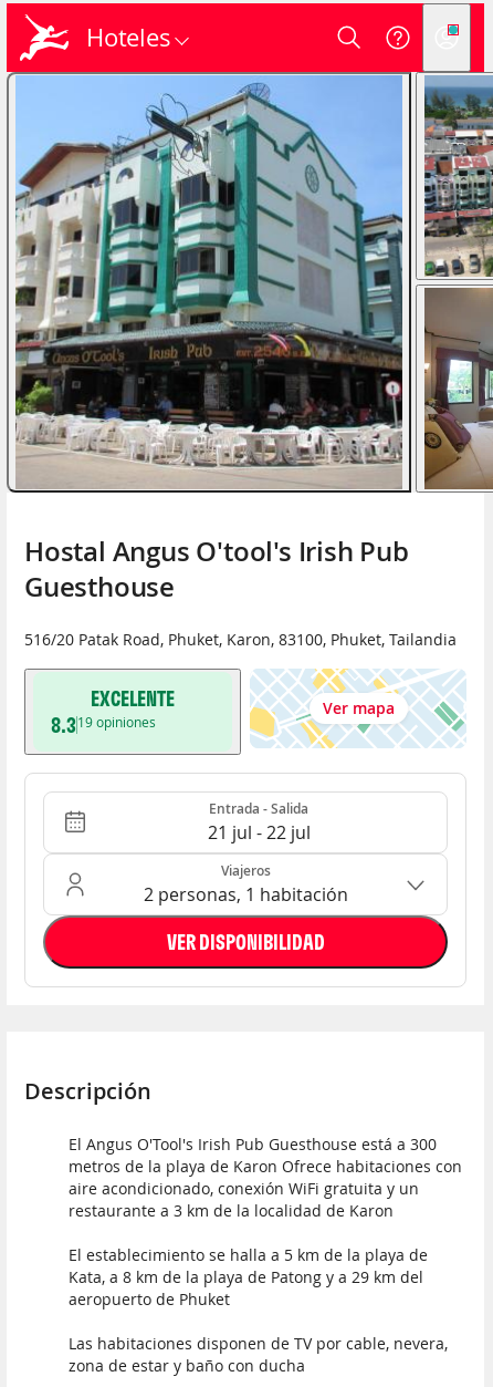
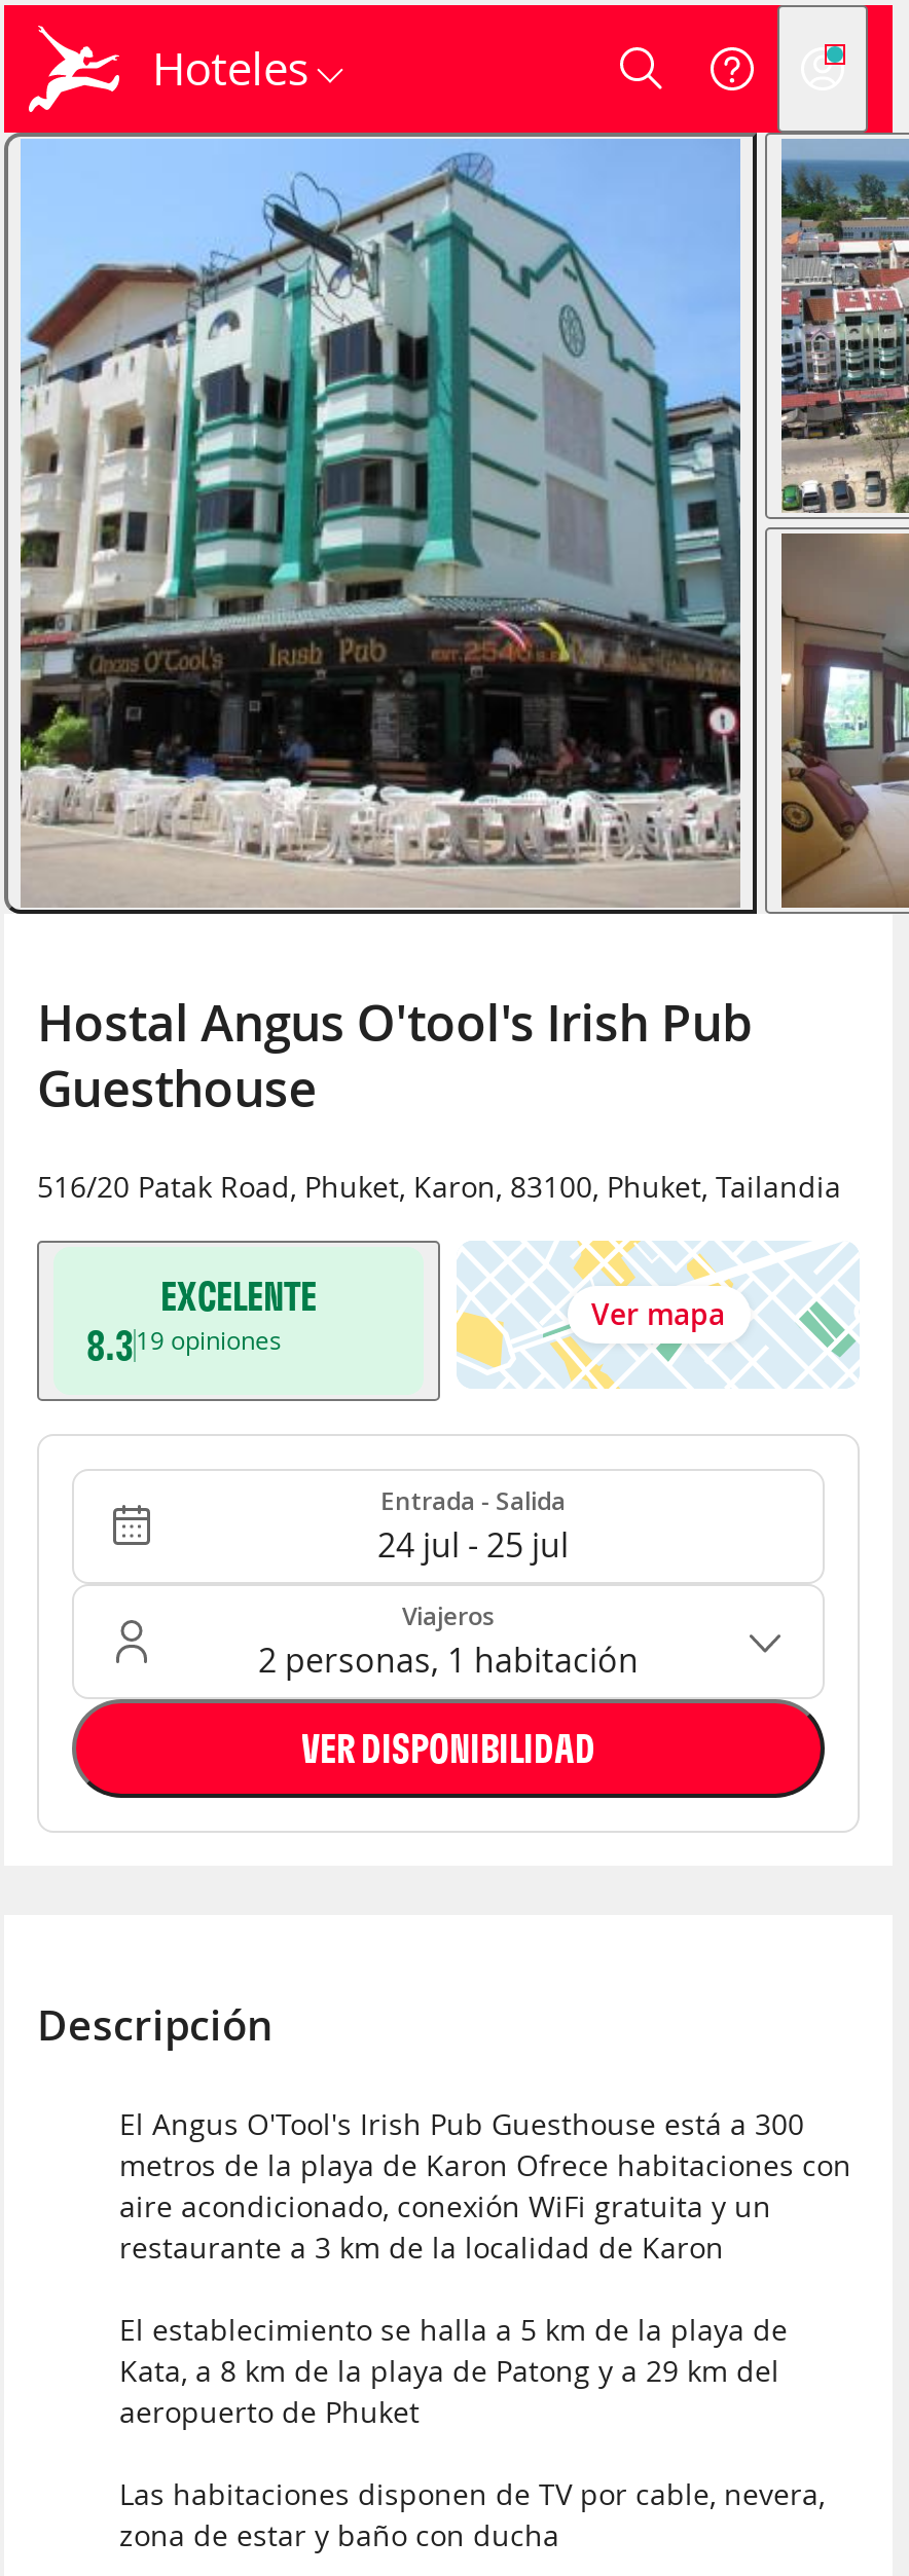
- 21 jul - 22 jul
+ 24 jul - 25 jul
